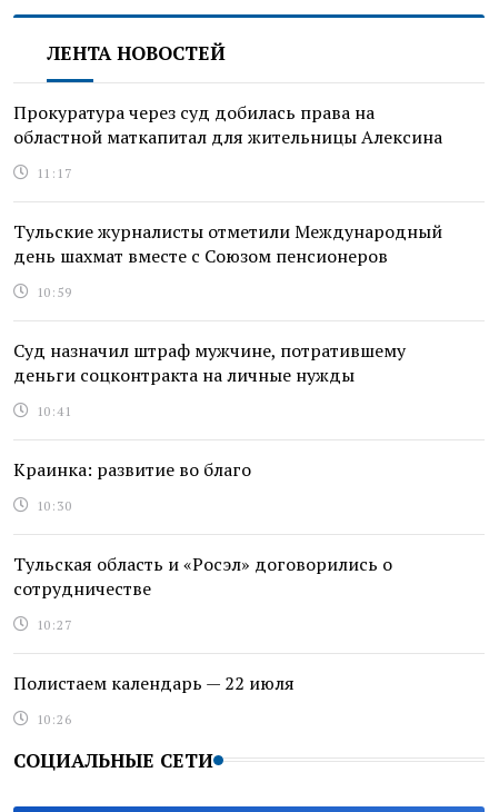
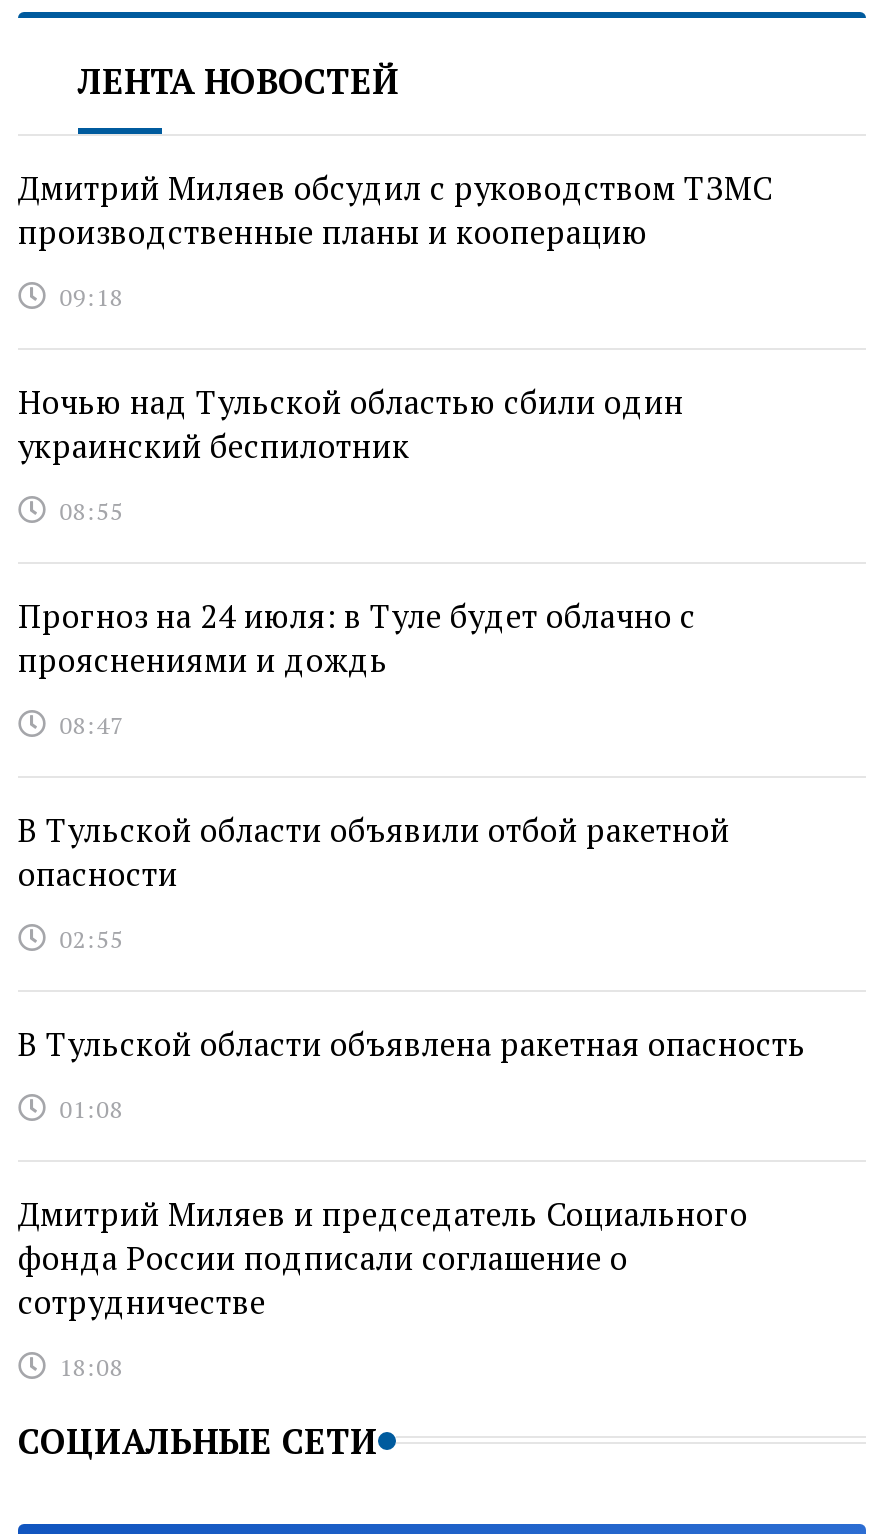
- Прокуратура через суд добилась права на
- областной маткапитал для жительницы Алексина
- 11:17
- Тульские журналисты отметили Международный
- день шахмат вместе с Союзом пенсионеров
- 10:59
- Суд назначил штраф мужчине, потратившему
- деньги соцконтракта на личные нужды
- 10:41
- Краинка: развитие во благо
- 10:30
- Тульская область и «Росэл» договорились о
+ Дмитрий Миляев обсудил с руководством ТЗМС
+ производственные планы и кооперацию
+ 09:18
+ Ночью над Тульской областью сбили один
+ украинский беспилотник
+ 08:55
+ Прогноз на 24 июля: в Туле будет облачно с
+ прояснениями и дождь
+ 08:47
+ В Тульской области объявили отбой ракетной
+ опасности
+ 02:55
+ В Тульской области объявлена ракетная опасность
+ 01:08
+ Дмитрий Миляев и председатель Социального
+ фонда России подписали соглашение о

moved down: сотрудничестве

- 10:27
- Полистаем календарь — 22 июля
- 10:26
+ 18:08
